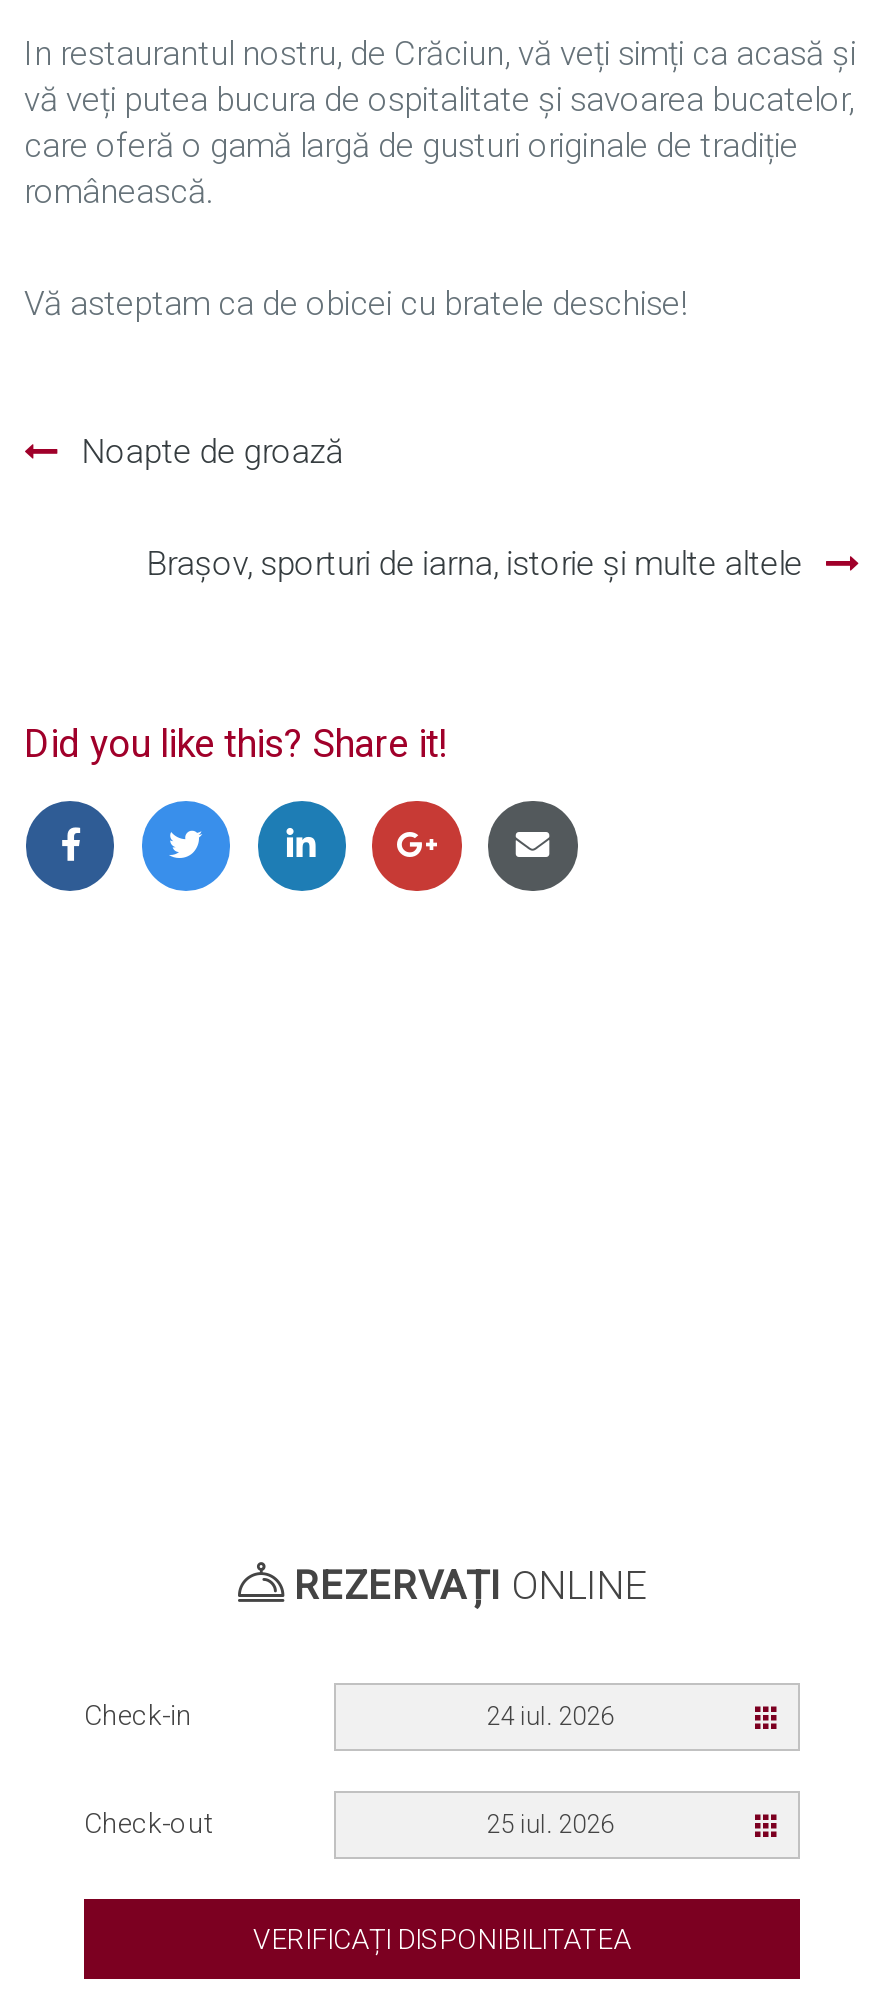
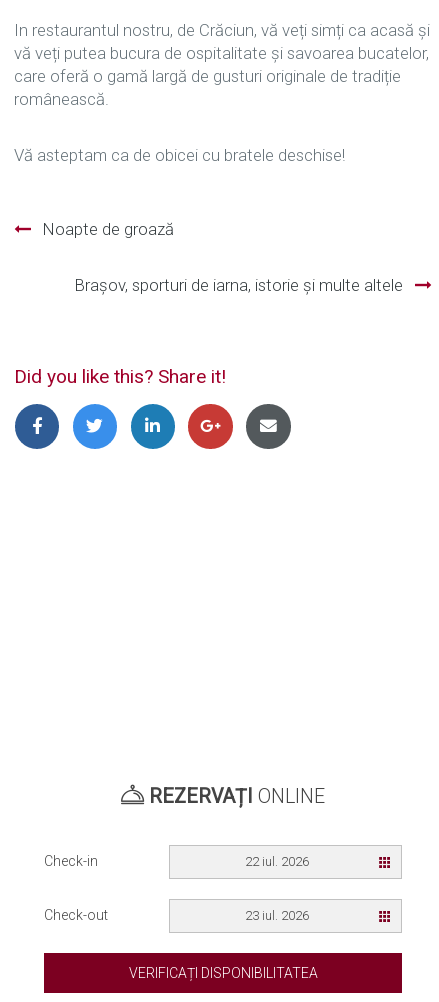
- 24 iul. 2026
+ 22 iul. 2026

- 25 iul. 2026
+ 23 iul. 2026
